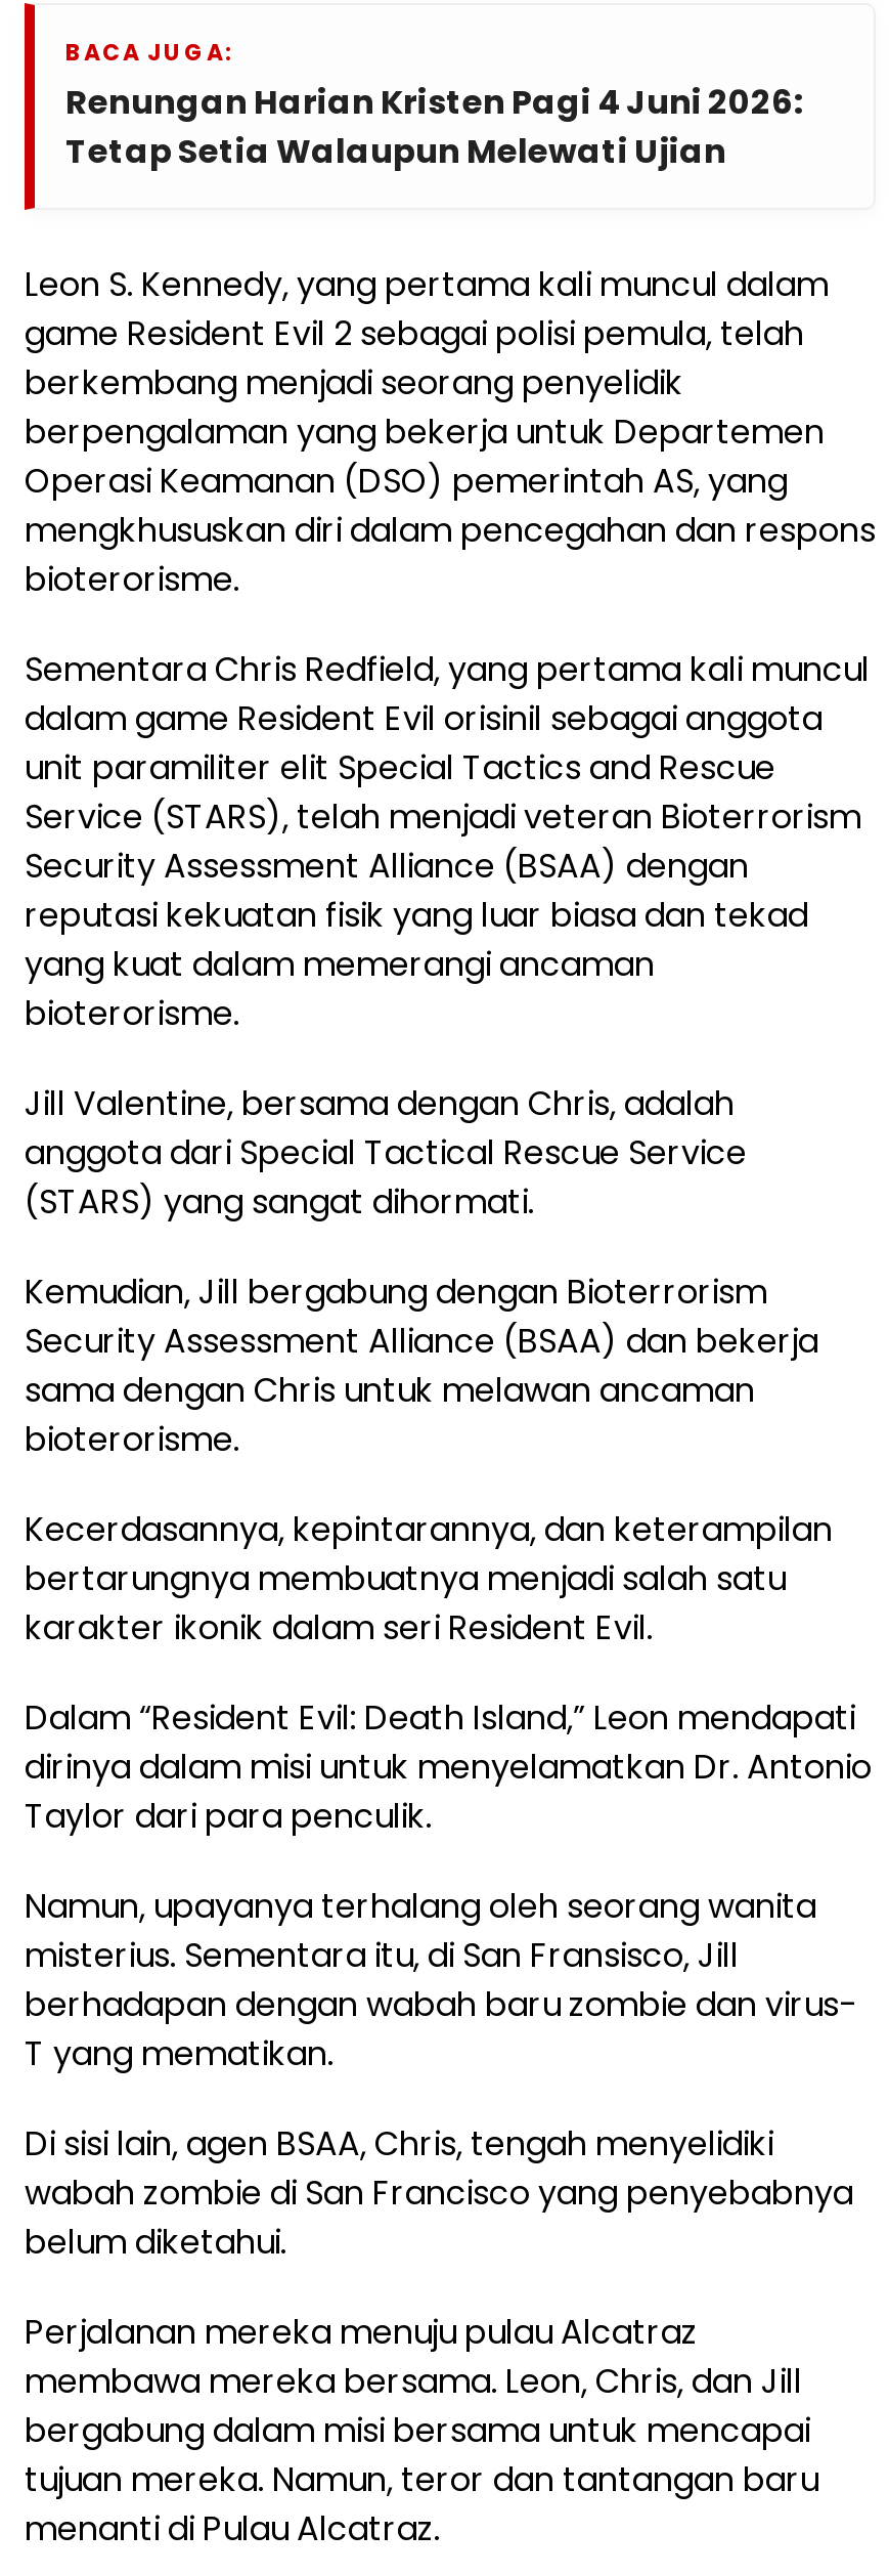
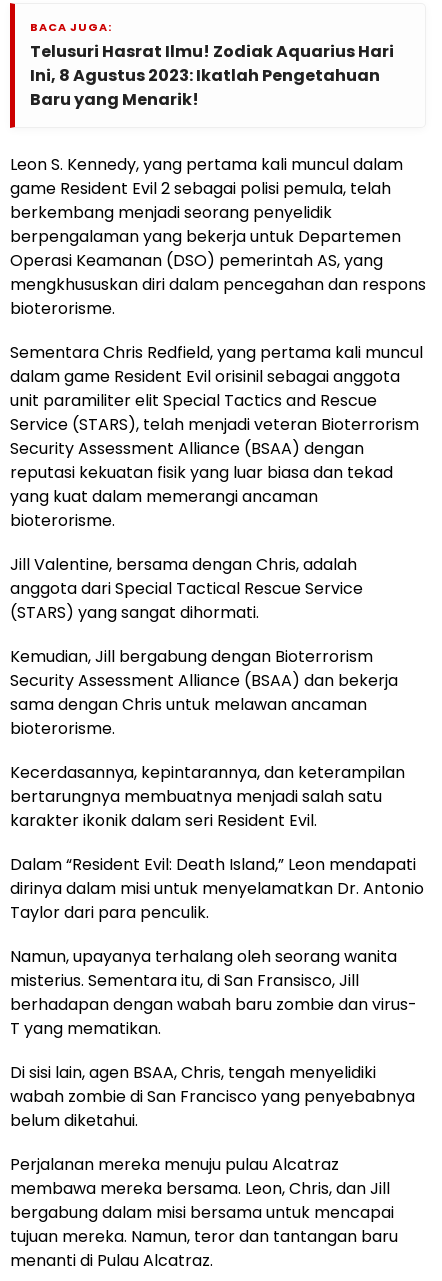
- Renungan Harian Kristen Pagi 4 Juni 2026:
- Tetap Setia Walaupun Melewati Ujian
+ Telusuri Hasrat Ilmu! Zodiak Aquarius Hari
+ Ini, 8 Agustus 2023: Ikatlah Pengetahuan
+ Baru yang Menarik!
